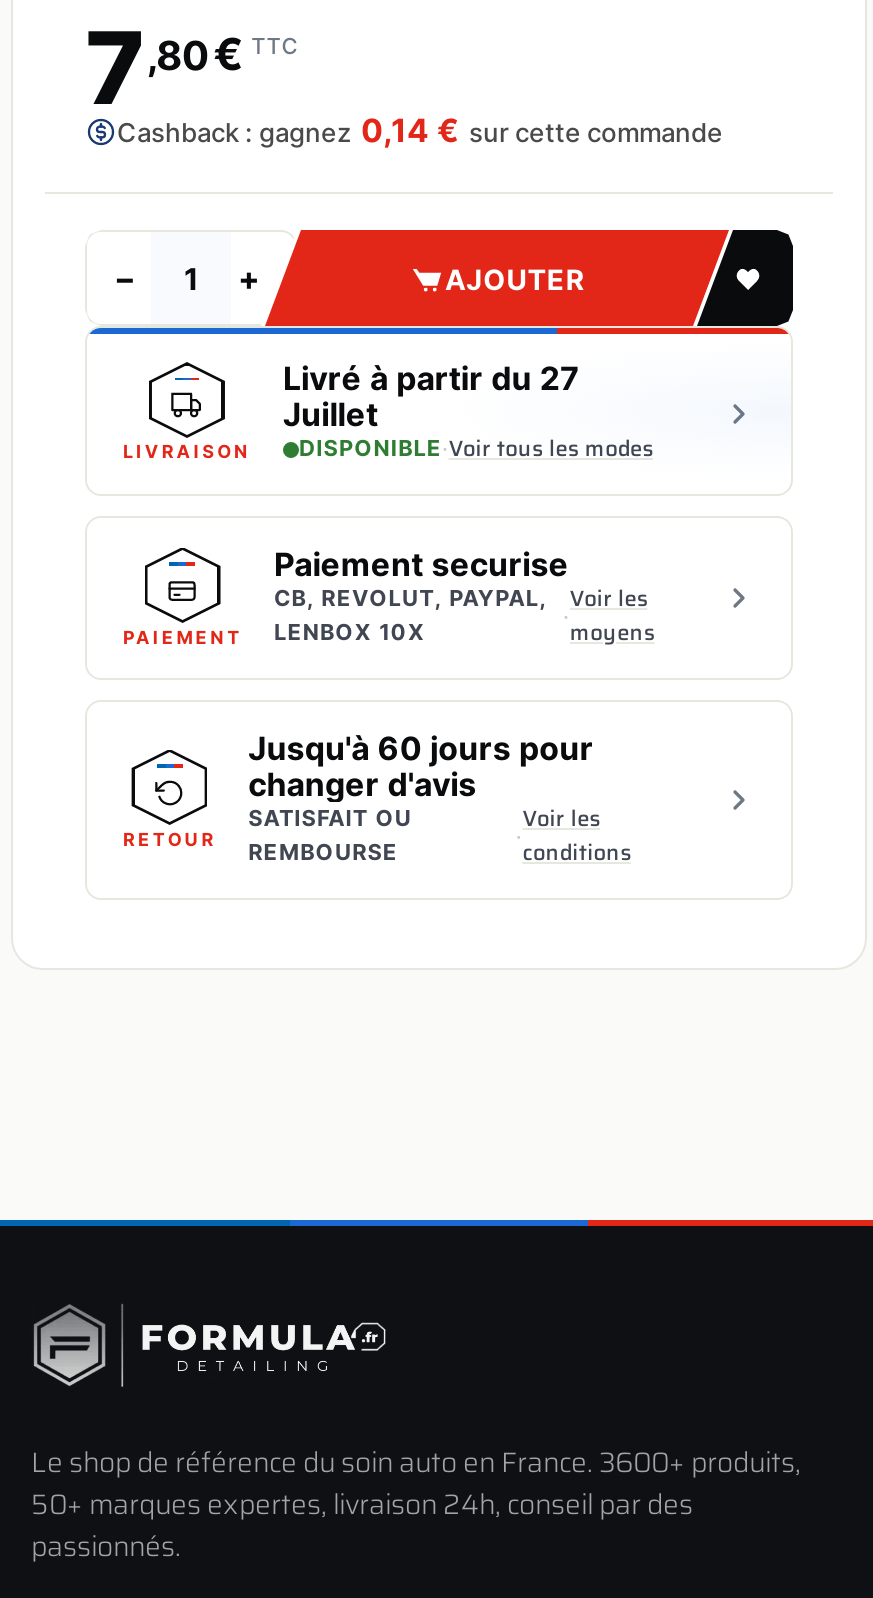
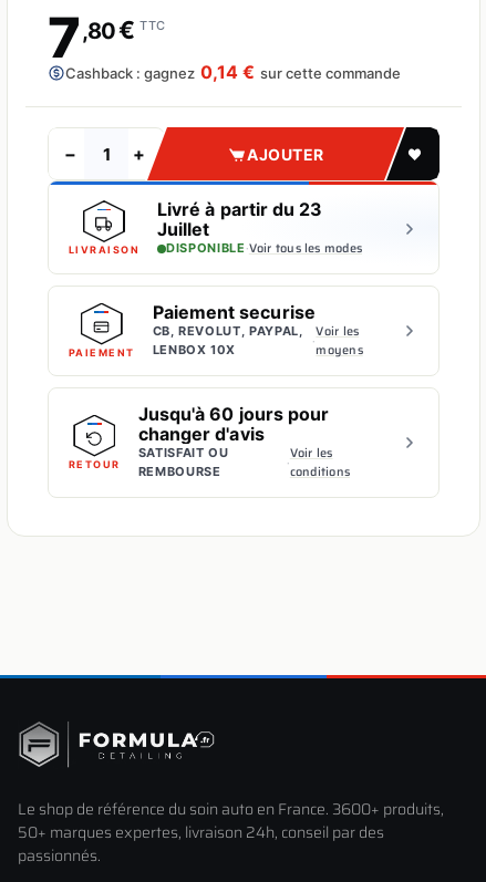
- Livré à partir du 27
+ Livré à partir du 23
